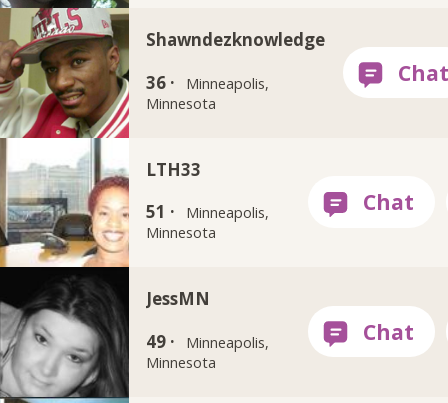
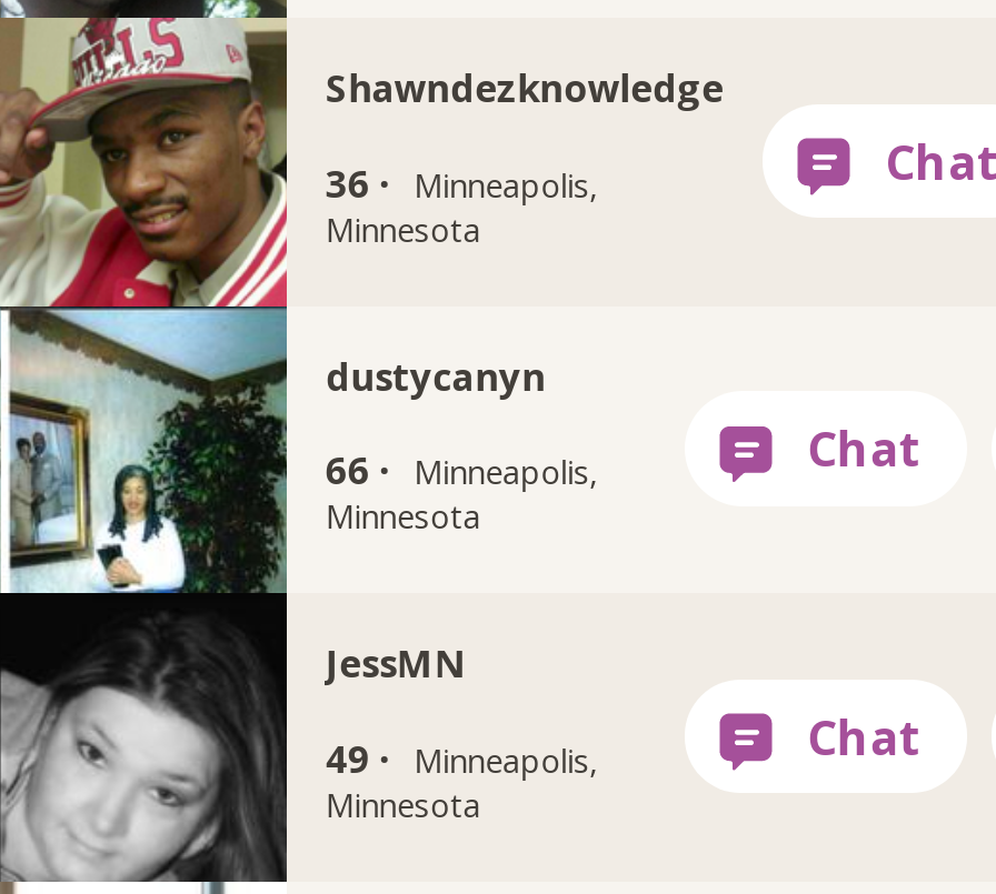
- [image]
- LTH33
+ [image]
+ dustycanyn

- 51 · Minneapolis,
+ 66 · Minneapolis,
